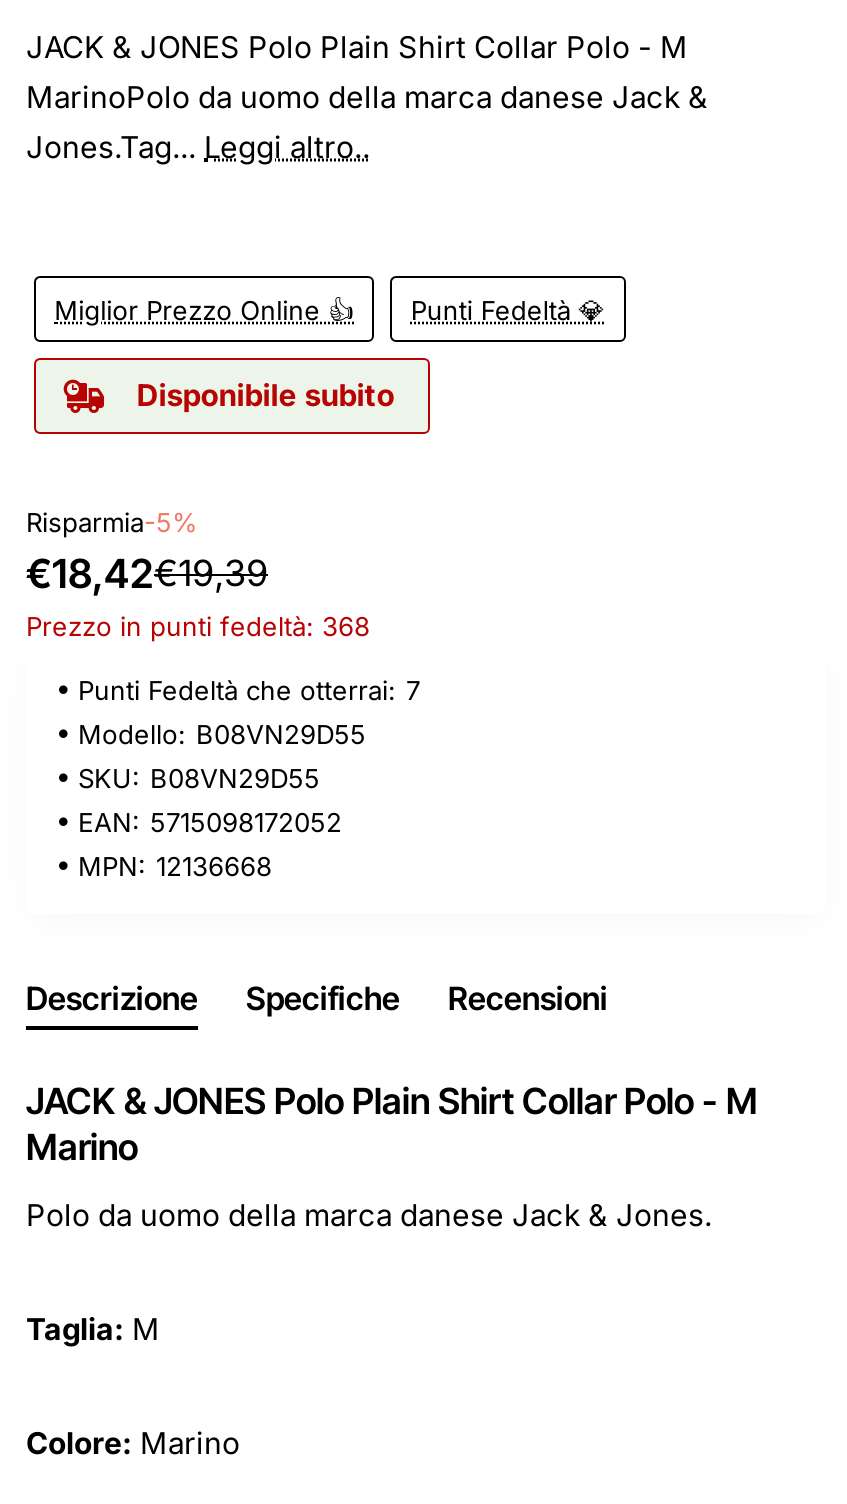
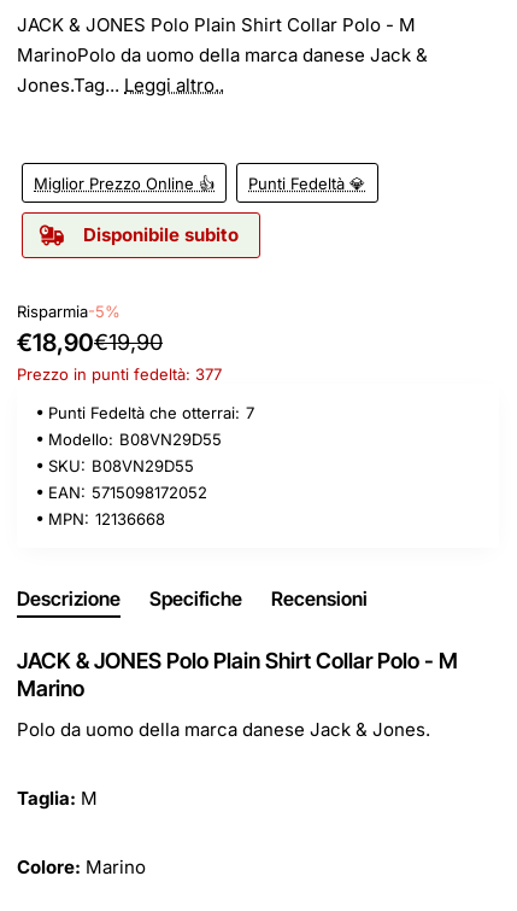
- €18,42€19,39
+ €18,90€19,90

- Prezzo in punti fedeltà: 368
+ Prezzo in punti fedeltà: 377
